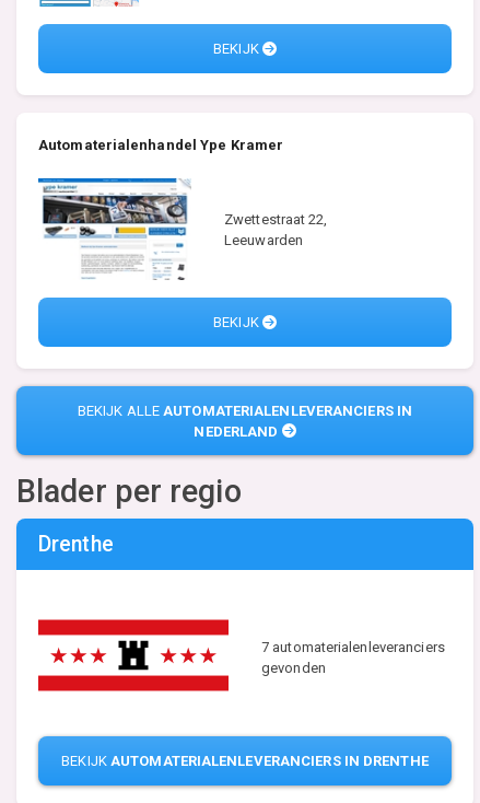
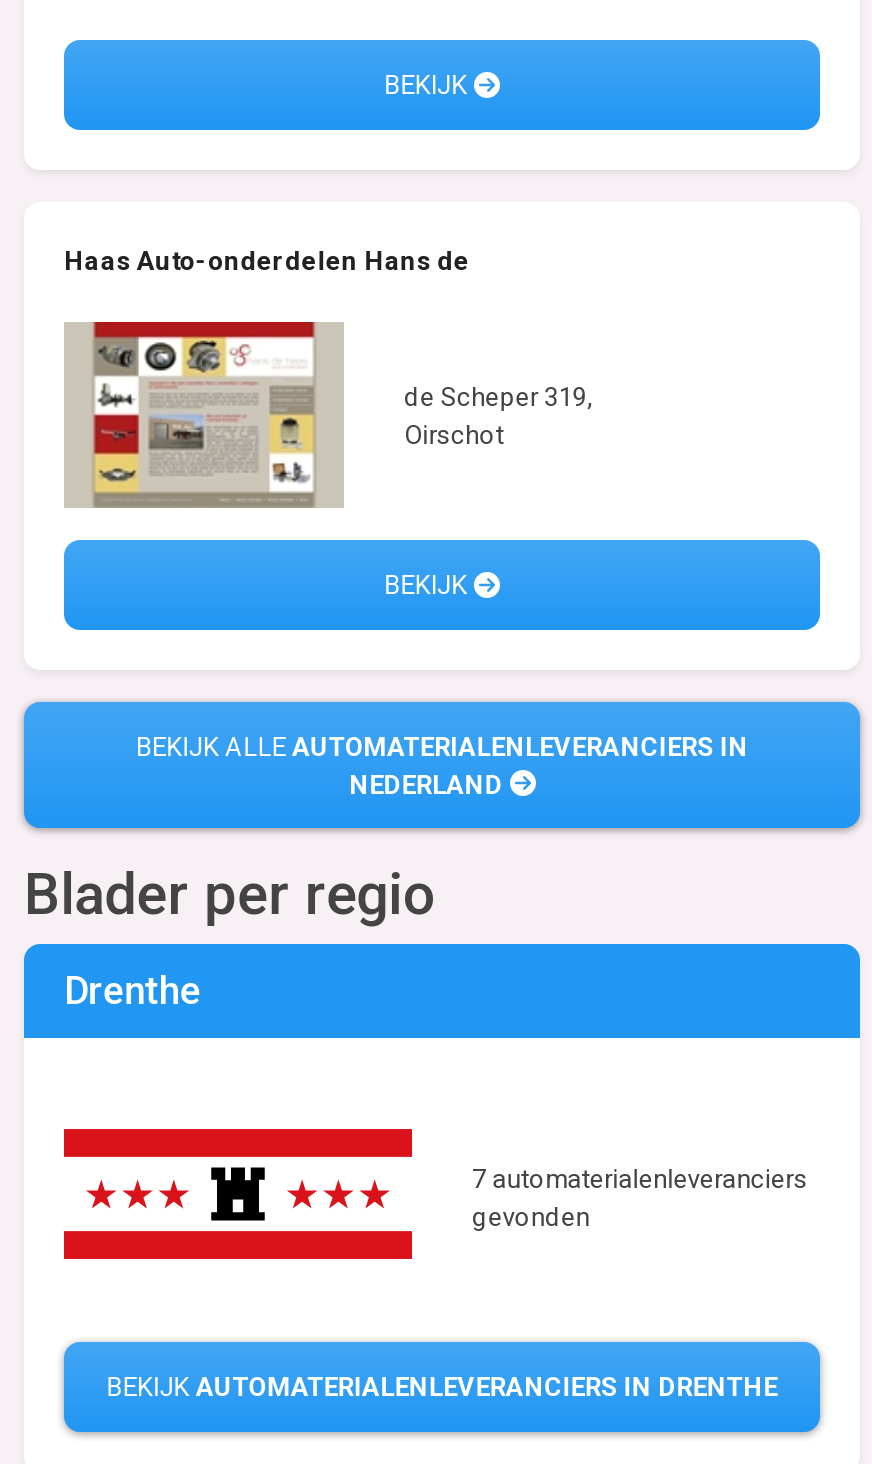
- Automaterialenhandel Ype Kramer
+ Haas Auto-onderdelen Hans de

- [image]
- Zwettestraat 22,
- Leeuwarden
+ [image]
+ de Scheper 319,
+ Oirschot
